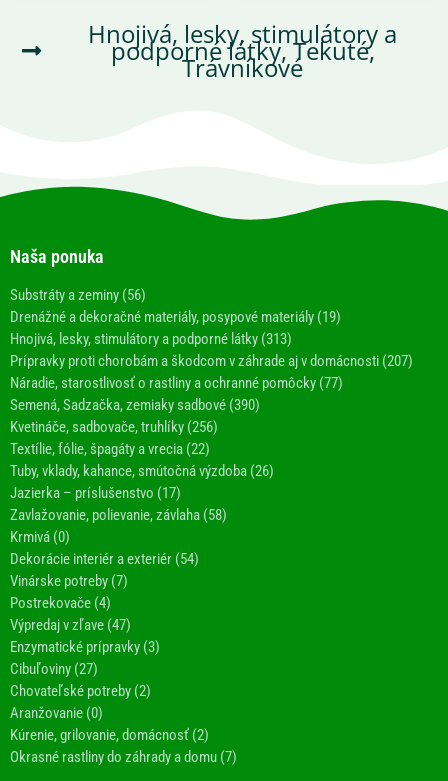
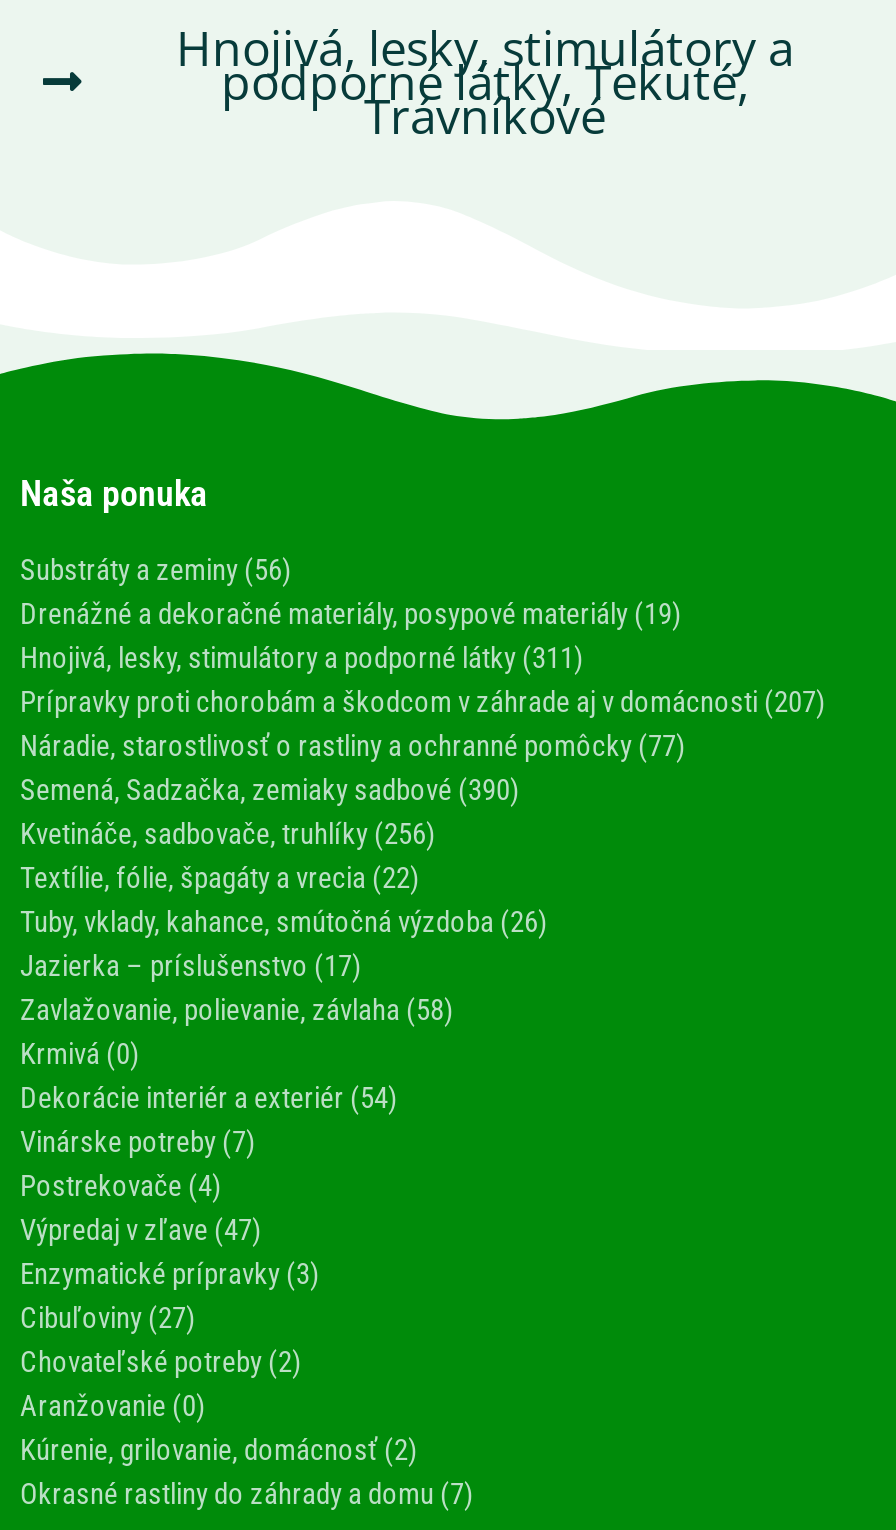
- Hnojivá, lesky, stimulátory a podporné látky (313)
+ Hnojivá, lesky, stimulátory a podporné látky (311)
